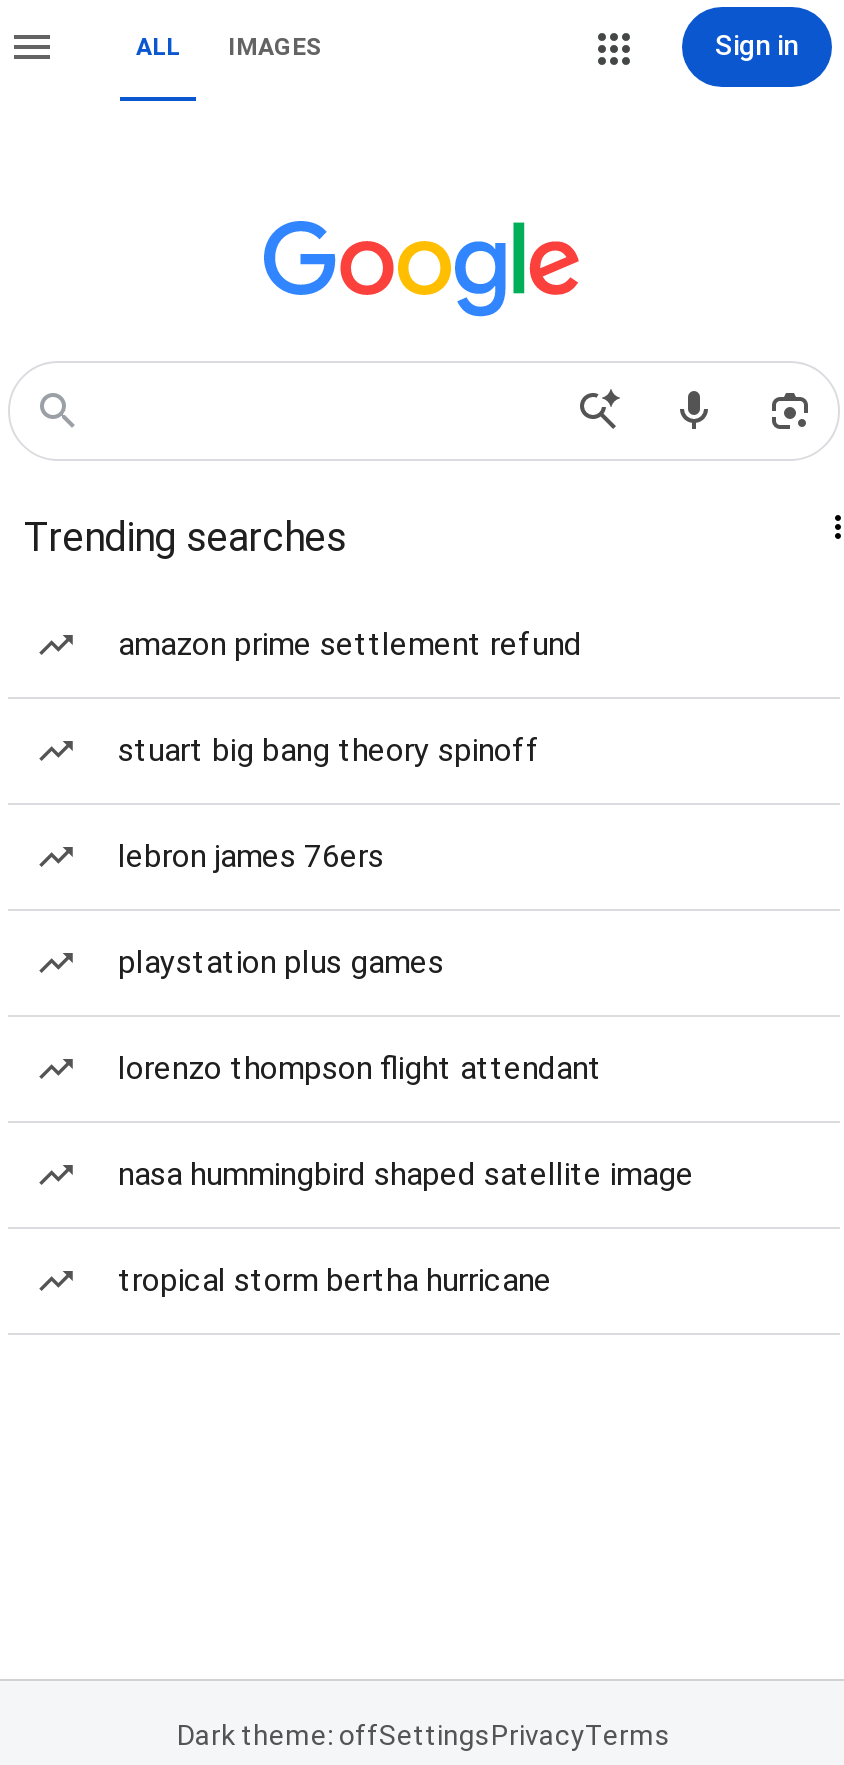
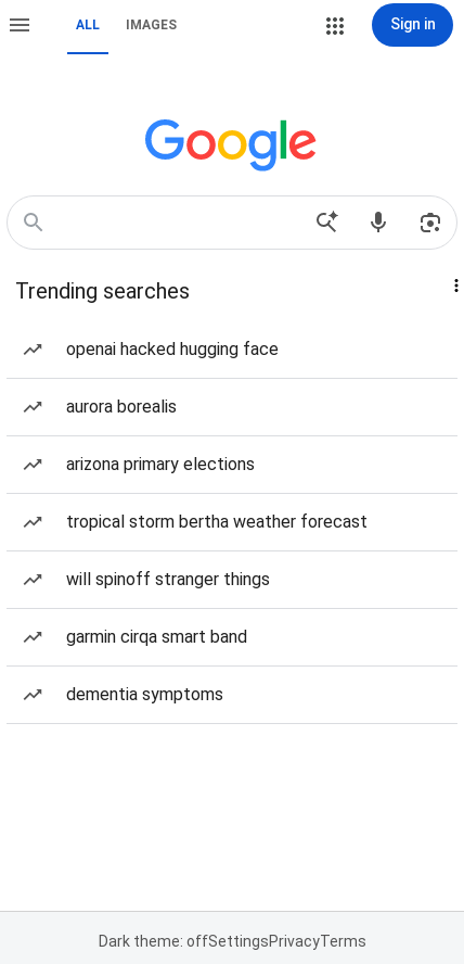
- amazon prime settlement refund
+ openai hacked hugging face

- stuart big bang theory spinoff
+ aurora borealis

- lebron james 76ers
+ arizona primary elections

- playstation plus games
+ tropical storm bertha weather forecast

- lorenzo thompson flight attendant
+ will spinoff stranger things

- nasa hummingbird shaped satellite image
+ garmin cirqa smart band

- tropical storm bertha hurricane
+ dementia symptoms
